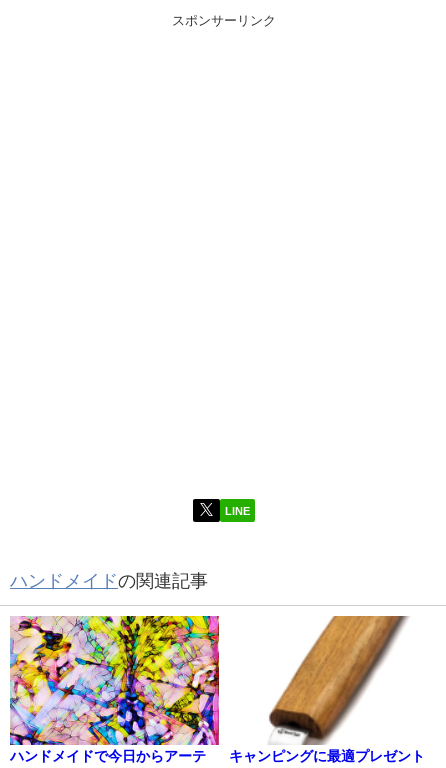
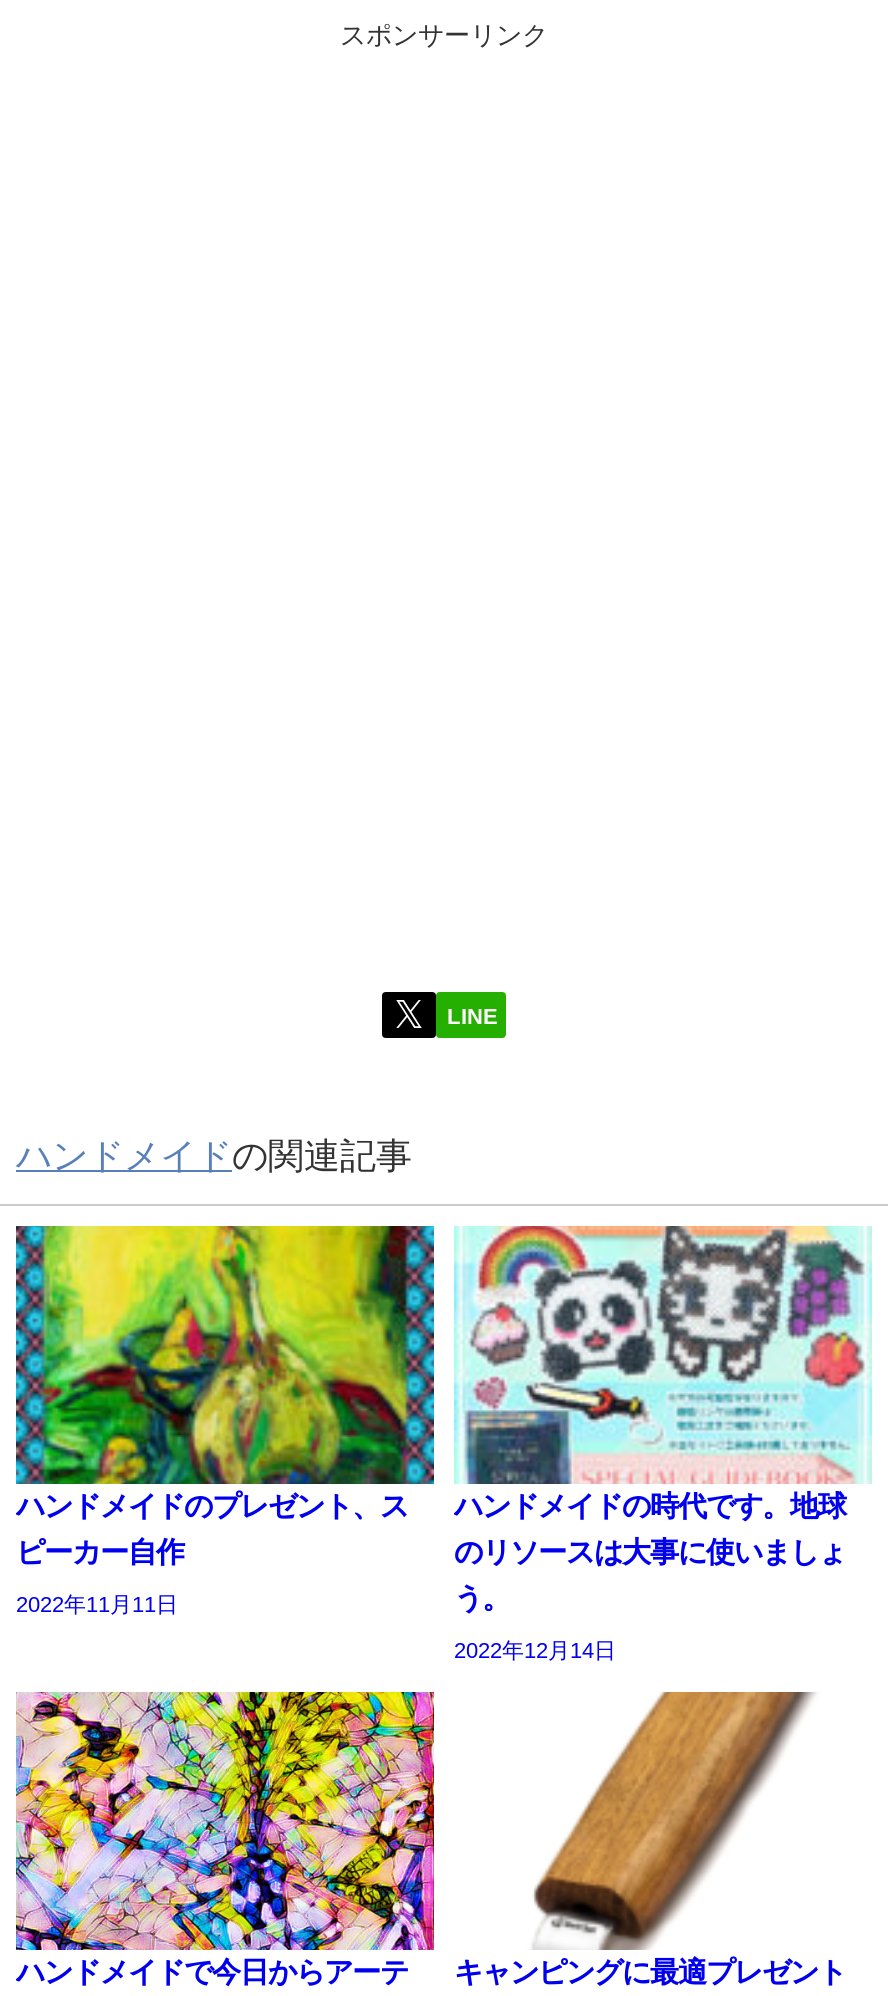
+ [image]
+ ハンドメイドのプレゼント、ス
+ ピーカー自作
+ 2022年11月11日

+ [image]
+ ハンドメイドの時代です。地球
+ のリソースは大事に使いましょ
+ う。
+ 2022年12月14日
